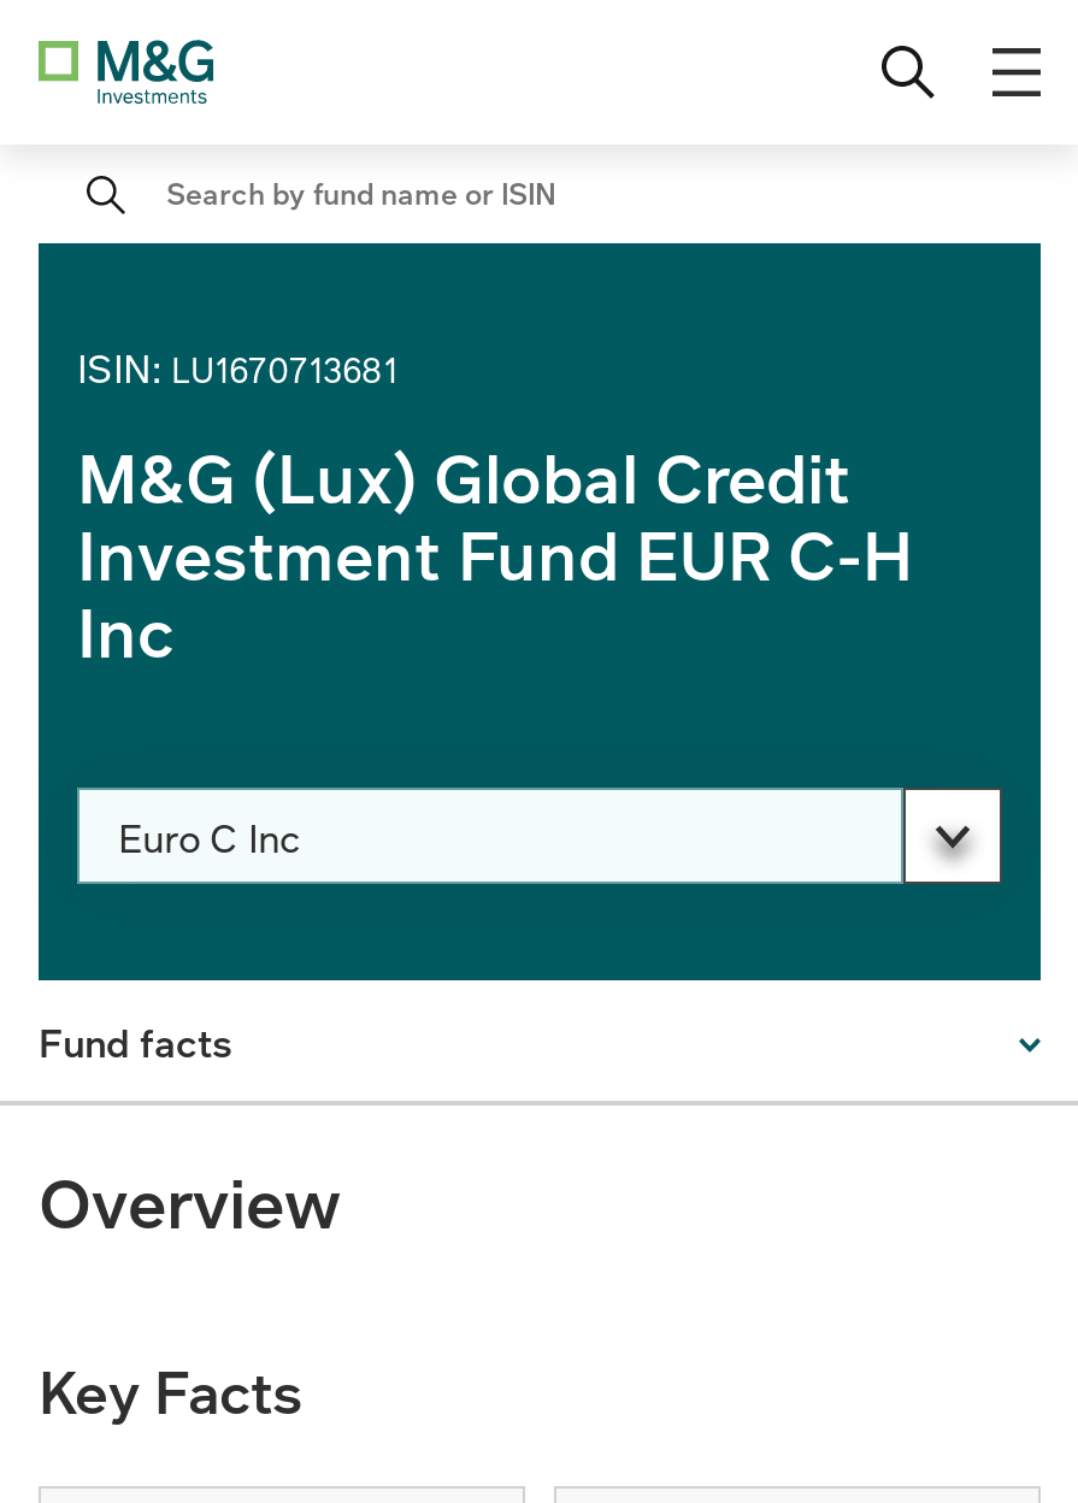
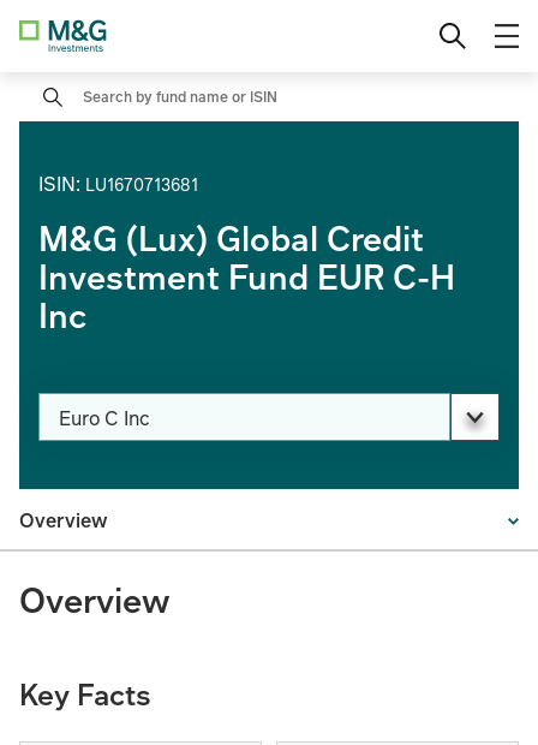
- Fund facts
+ Overview
